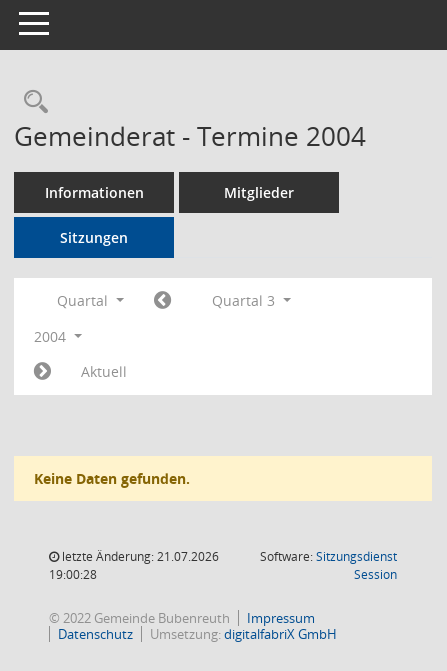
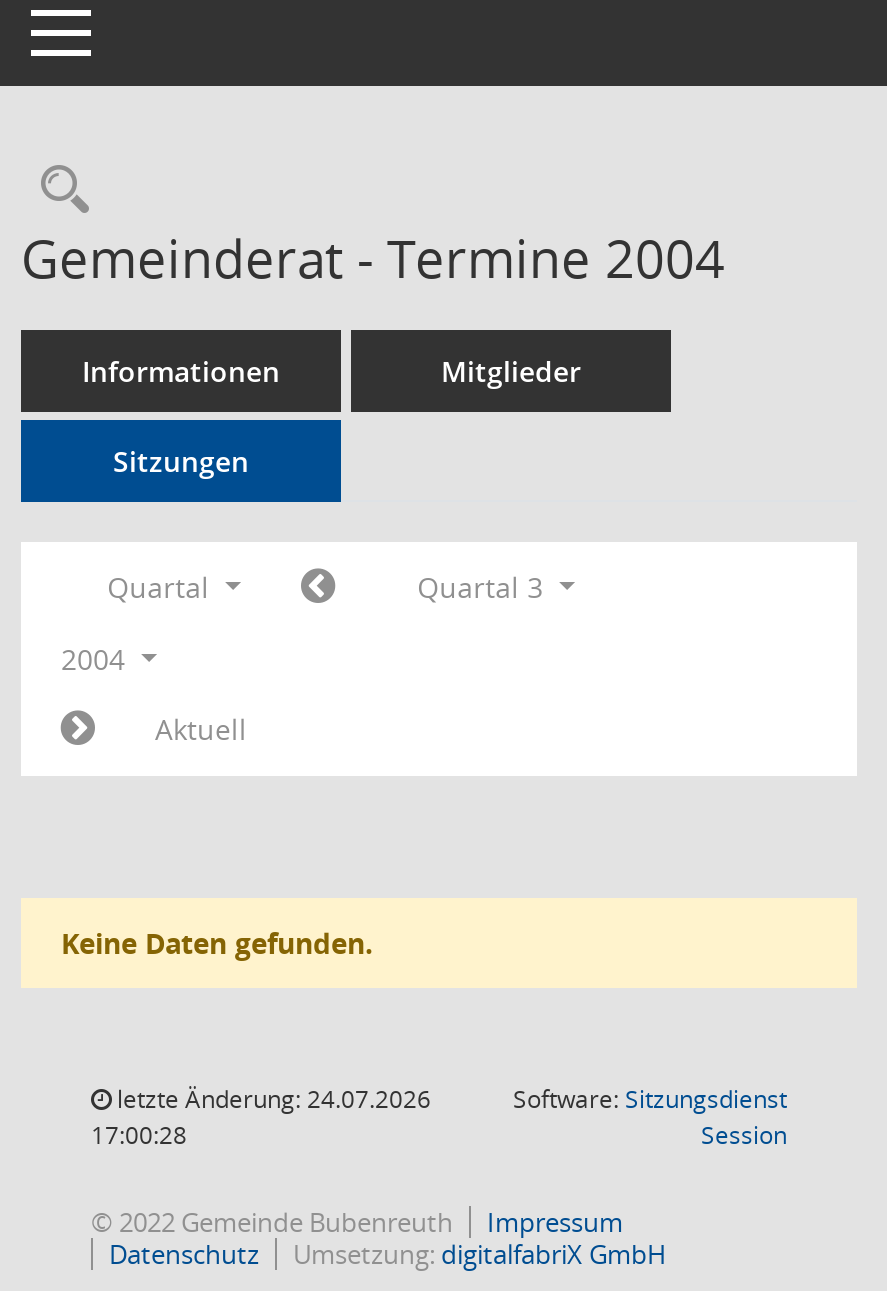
- letzte Änderung: 21.07.2026
+ letzte Änderung: 24.07.2026

- 19:00:28
+ 17:00:28
